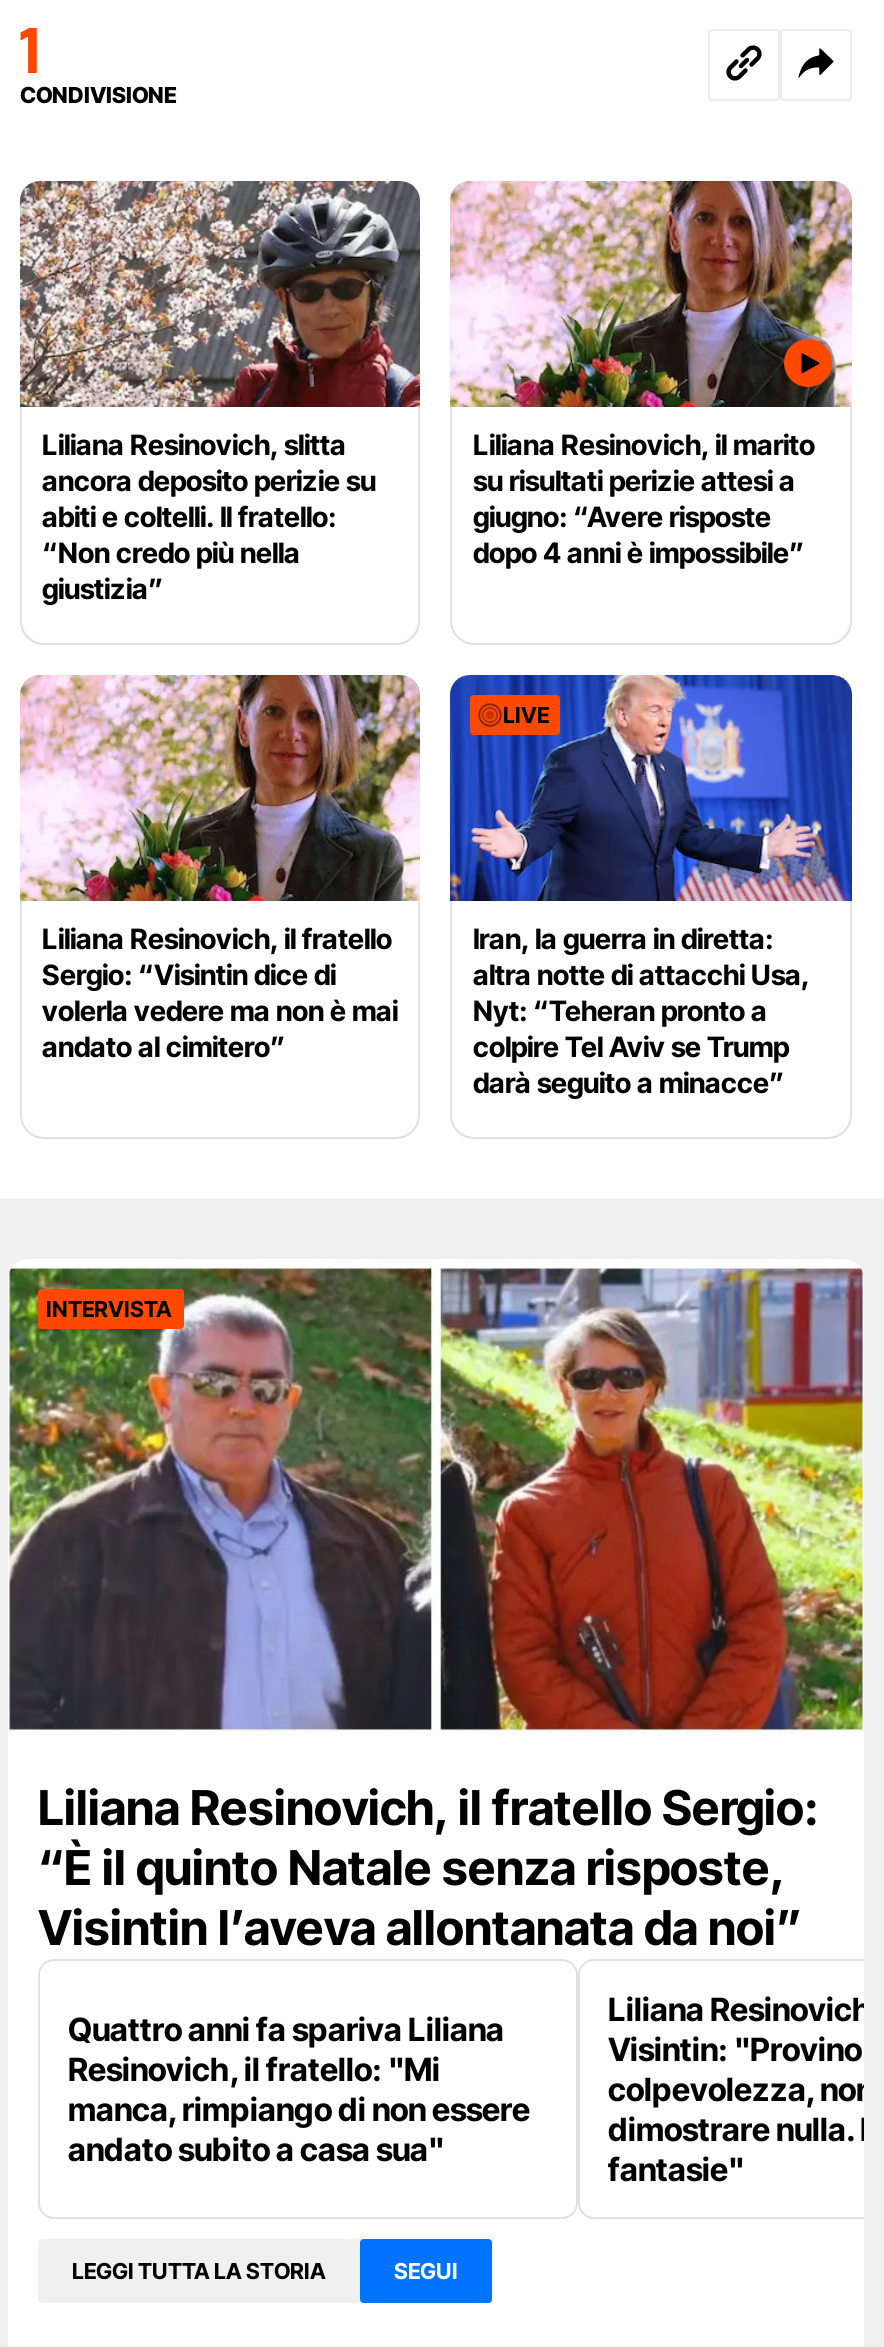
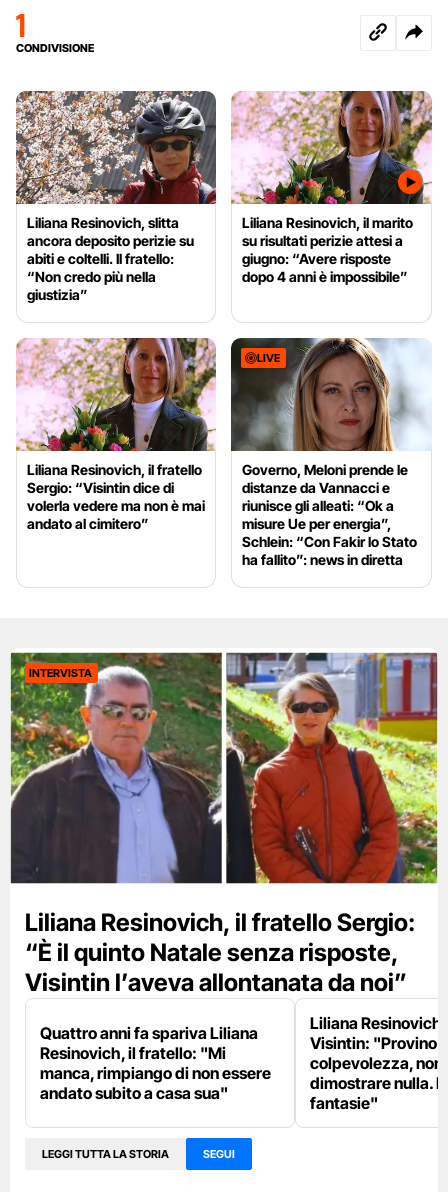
- [image]
- Iran, la guerra in diretta:
- altra notte di attacchi Usa,
- Nyt: “Teheran pronto a
- colpire Tel Aviv se Trump
- darà seguito a minacce”
+ [image]
+ Governo, Meloni prende le
+ distanze da Vannacci e
+ riunisce gli alleati: “Ok a
+ misure Ue per energia”,
+ Schlein: “Con Fakir lo Stato
+ ha fallito”: news in diretta
